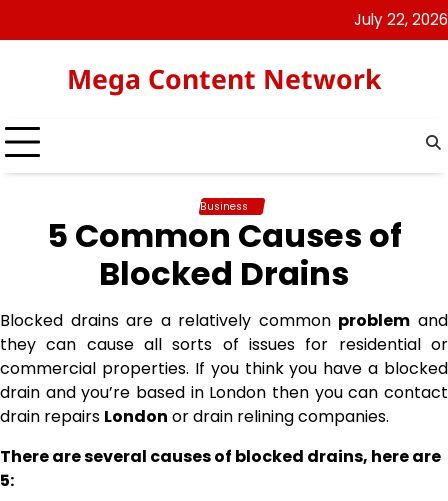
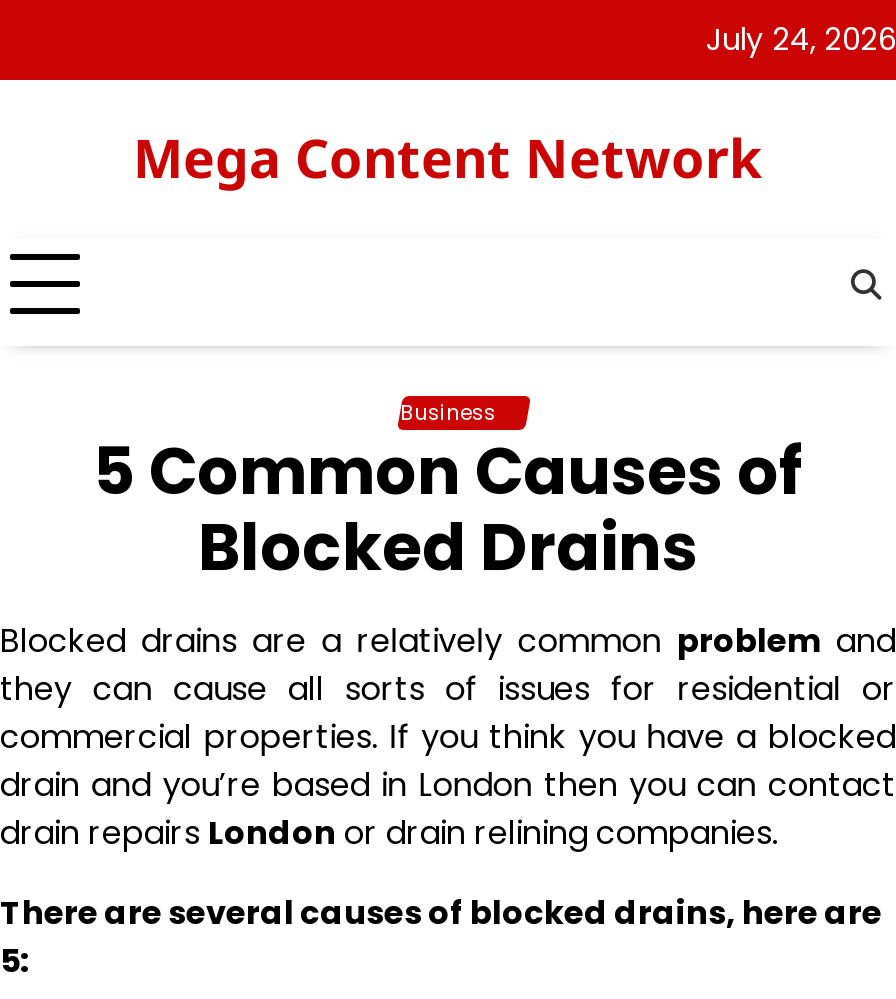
- July 22, 2026
+ July 24, 2026
